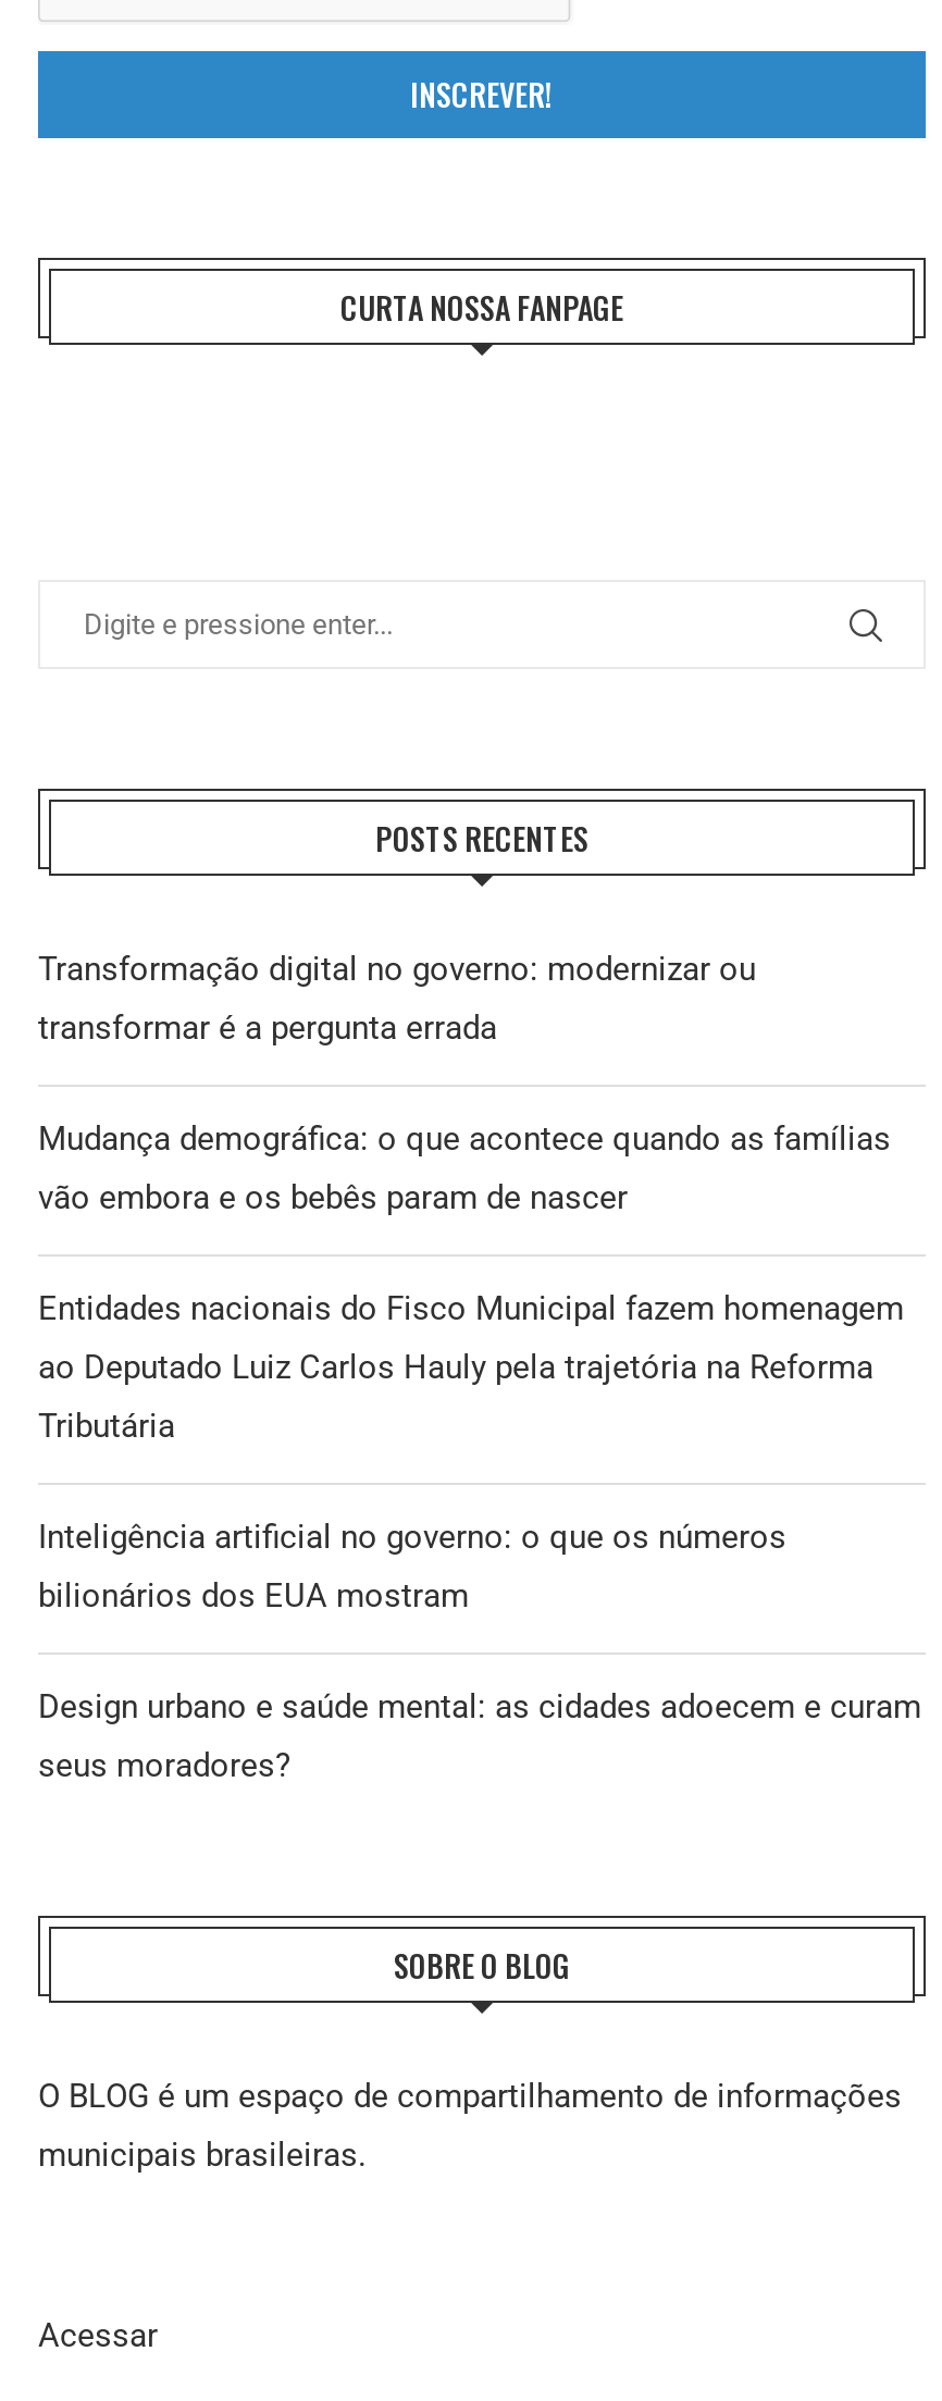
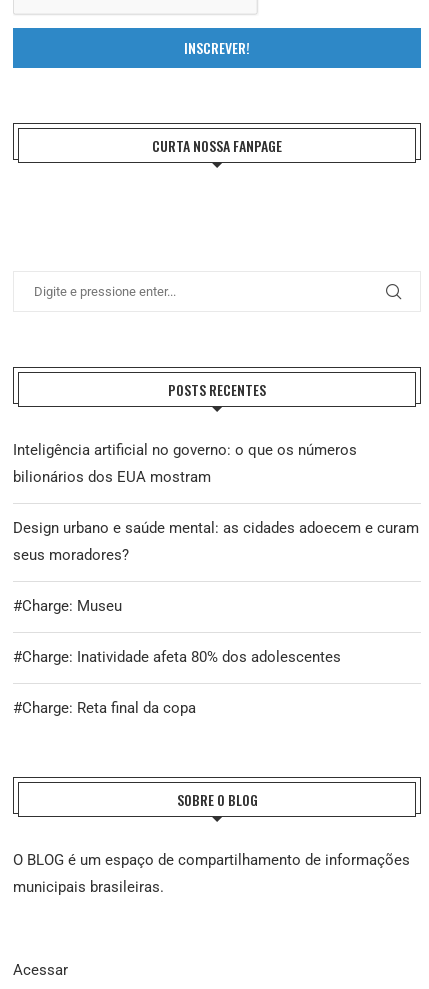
- Transformação digital no governo: modernizar ou
- transformar é a pergunta errada
- Mudança demográfica: o que acontece quando as famílias
- vão embora e os bebês param de nascer
- Entidades nacionais do Fisco Municipal fazem homenagem
- ao Deputado Luiz Carlos Hauly pela trajetória na Reforma
- Tributária

moved up: Inteligência artificial no governo: o que os números | bilionários dos EUA mostram | Design urbano e saúde mental: as cidades adoecem e curam | seus moradores?

+ #Charge: Museu
+ #Charge: Inatividade afeta 80% dos adolescentes
+ #Charge: Reta final da copa
